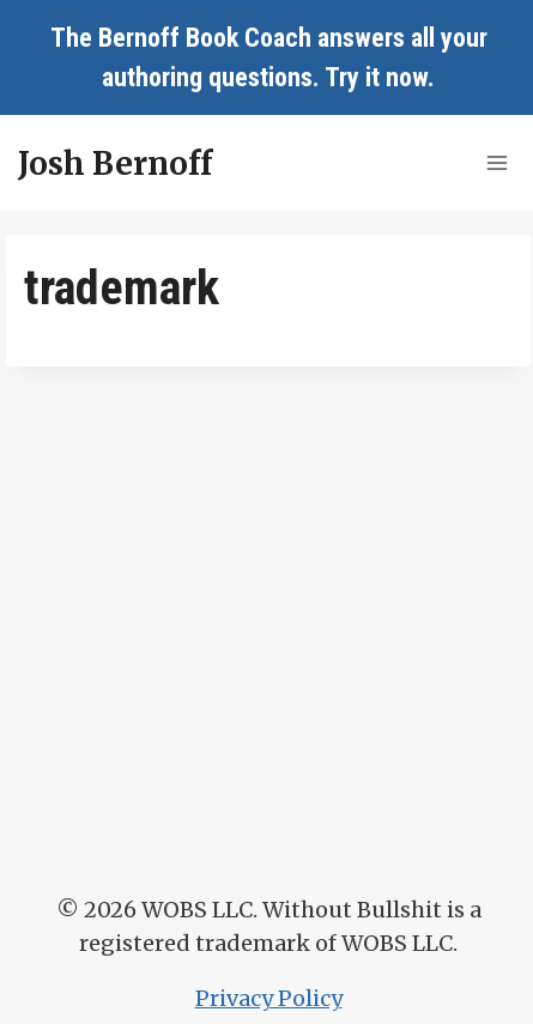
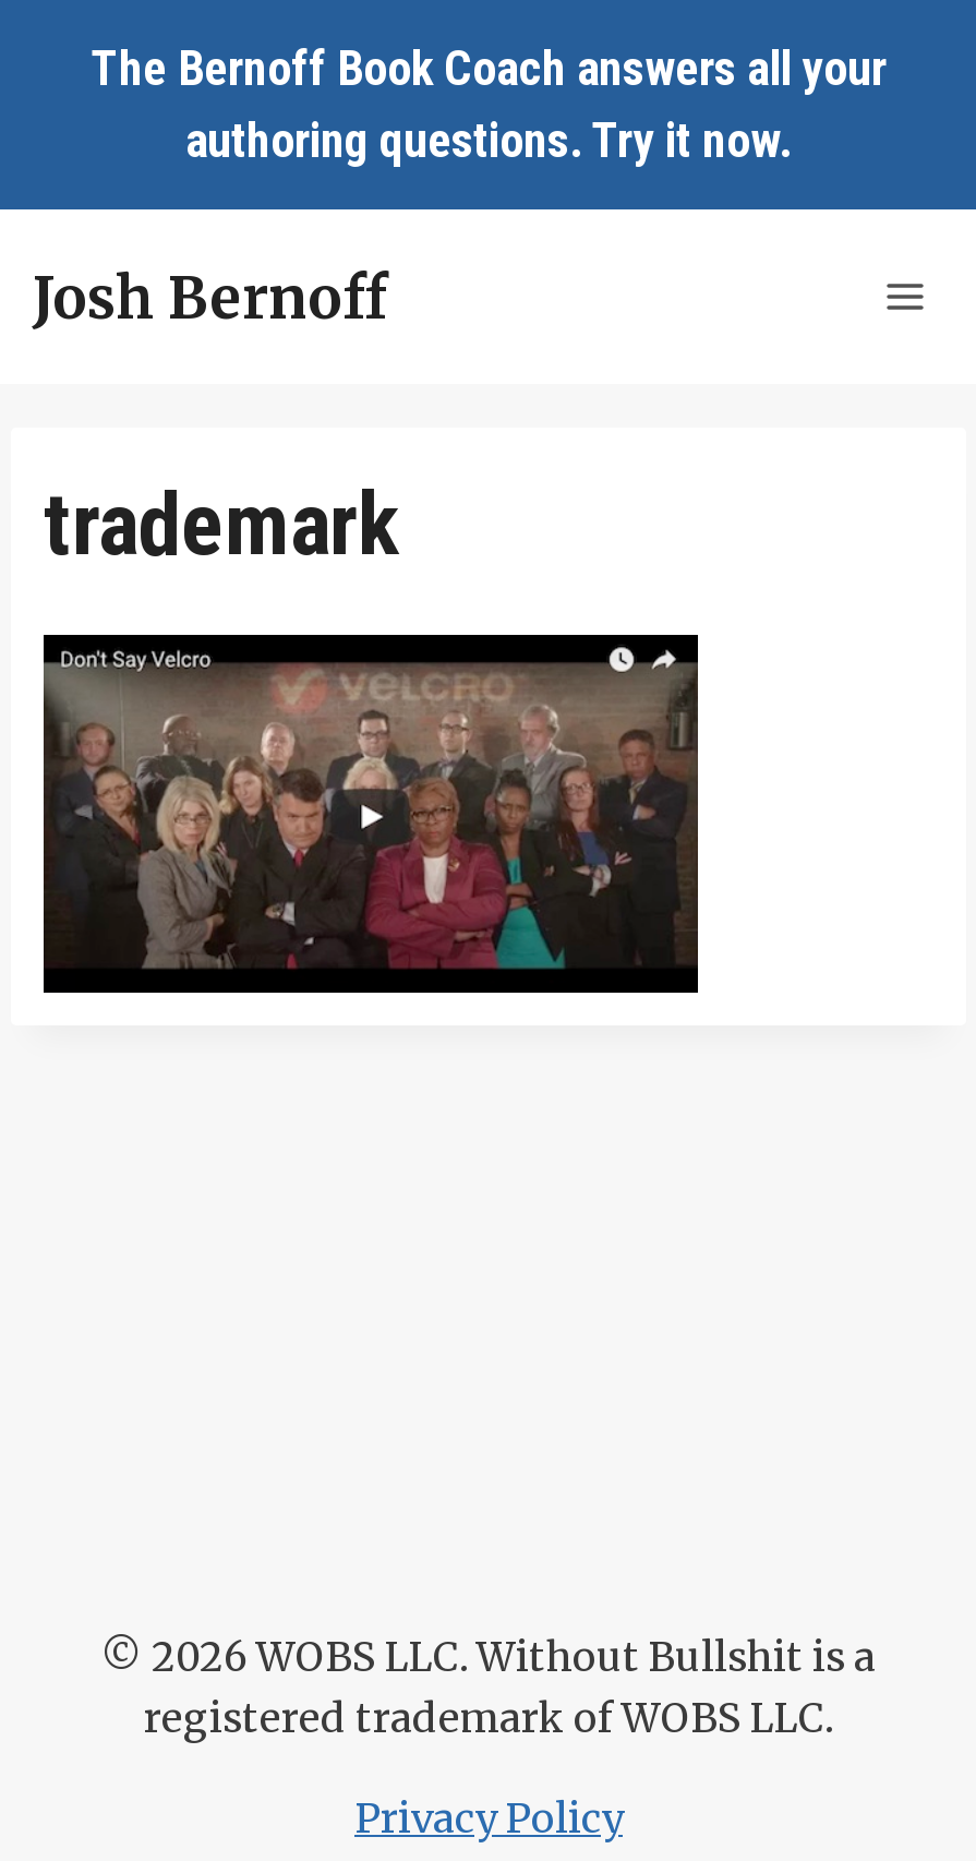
+ [image]
